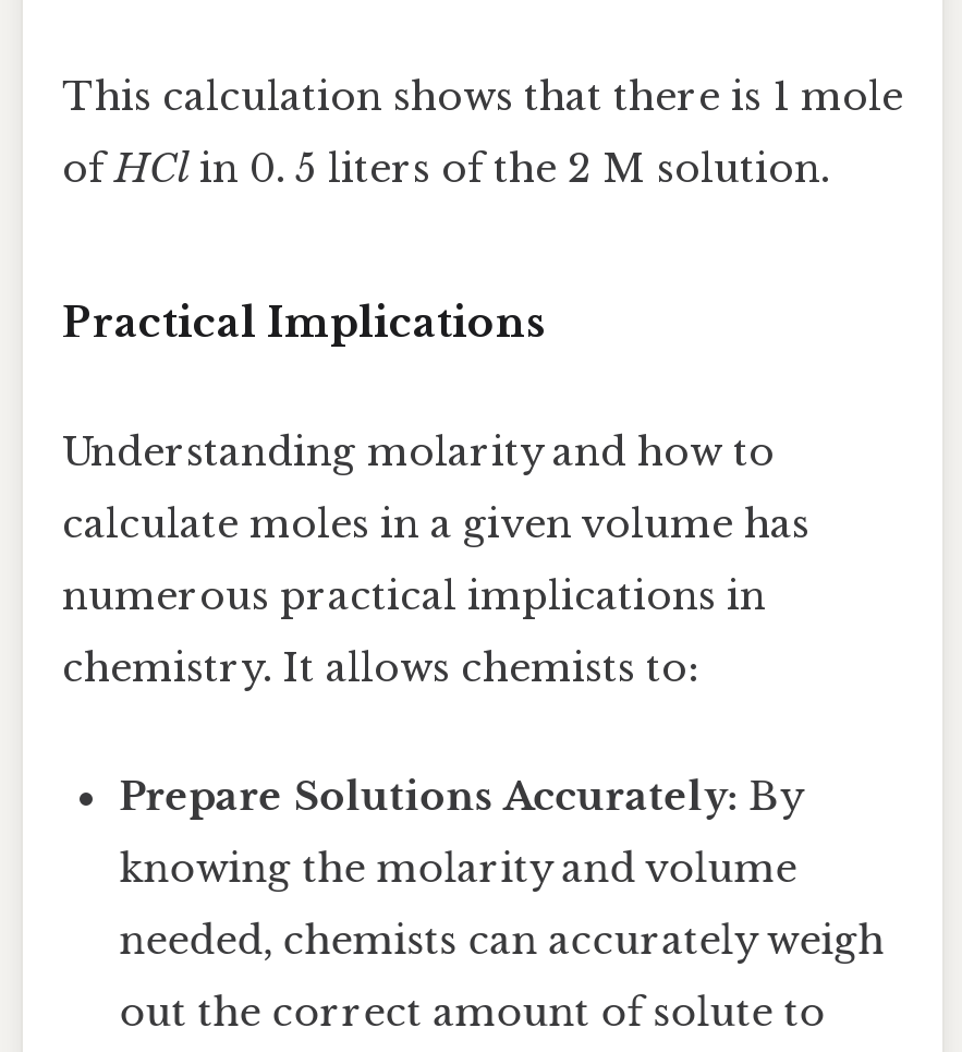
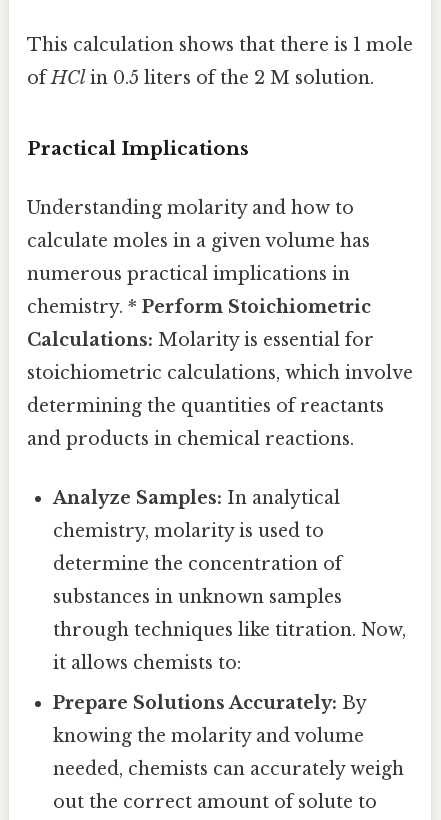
- chemistry. It allows chemists to:
+ chemistry. * Perform Stoichiometric
+ Calculations: Molarity is essential for
+ stoichiometric calculations, which involve
+ determining the quantities of reactants
+ and products in chemical reactions.
+ Analyze Samples: In analytical
+ chemistry, molarity is used to
+ determine the concentration of
+ substances in unknown samples
+ through techniques like titration. Now,
+ it allows chemists to:
